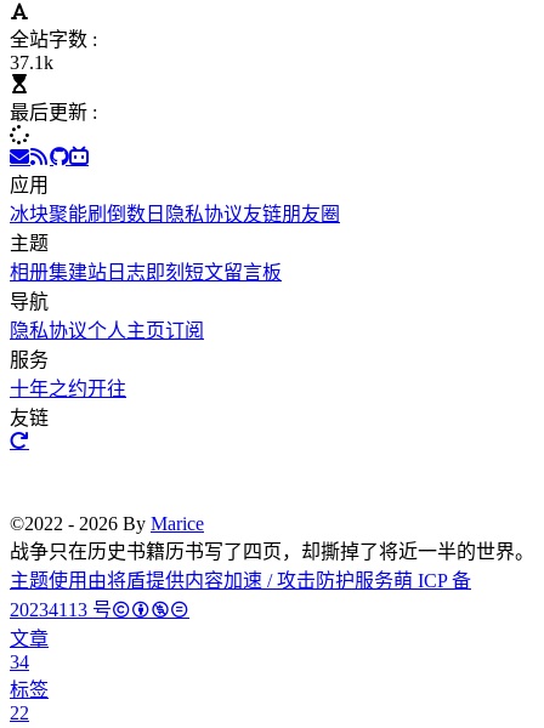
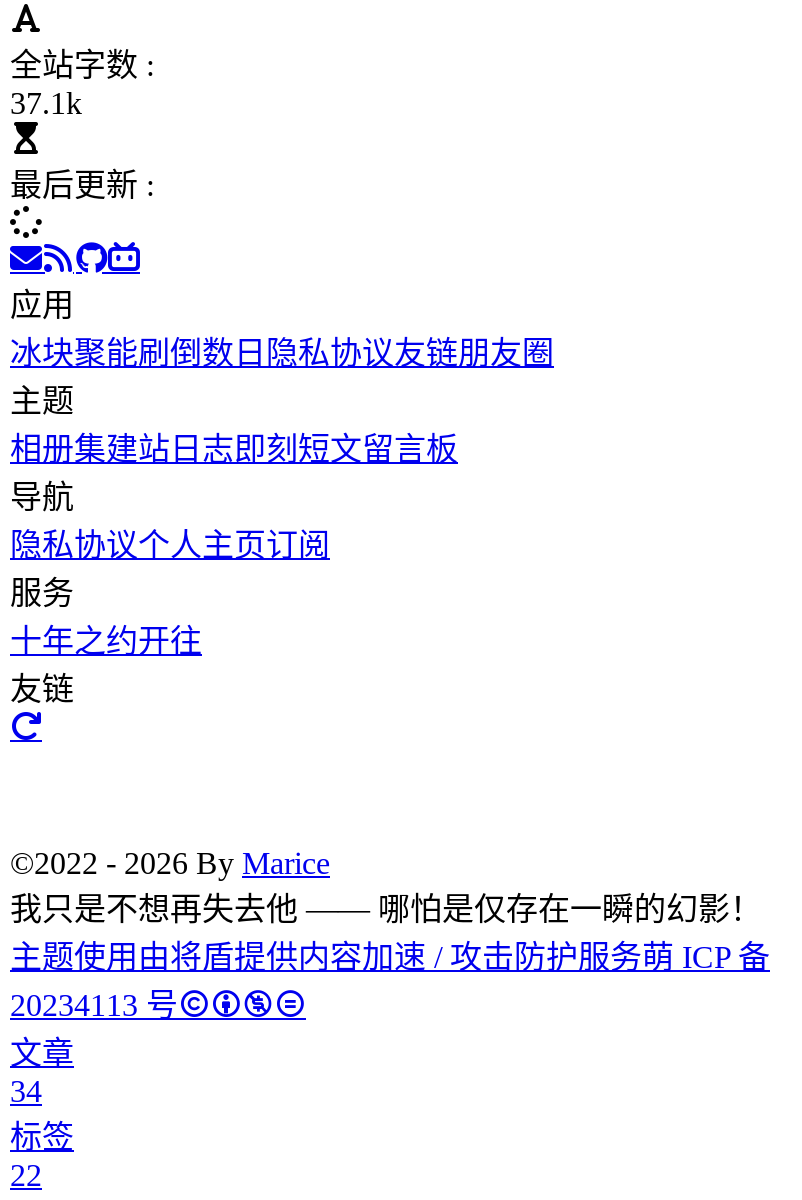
- 战争只在历史书籍历书写了四页，却撕掉了将近一半的世界。
+ 我只是不想再失去他 —— 哪怕是仅存在一瞬的幻影！
